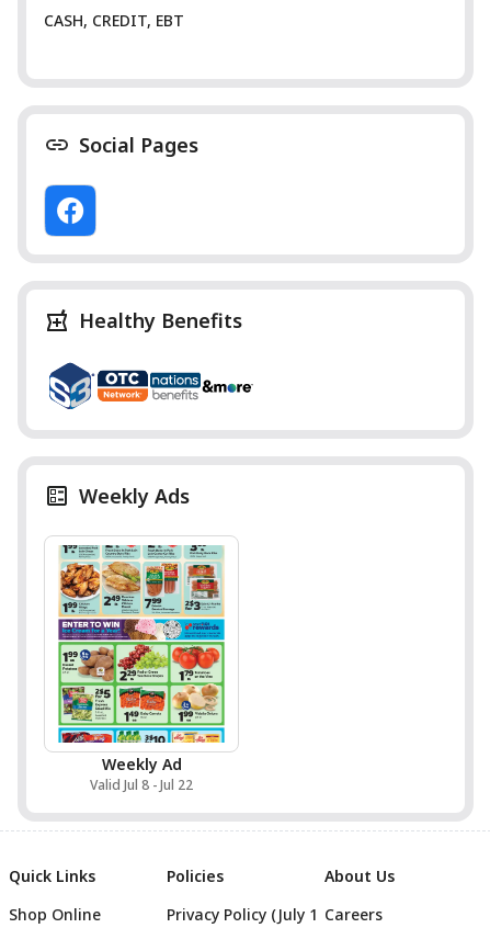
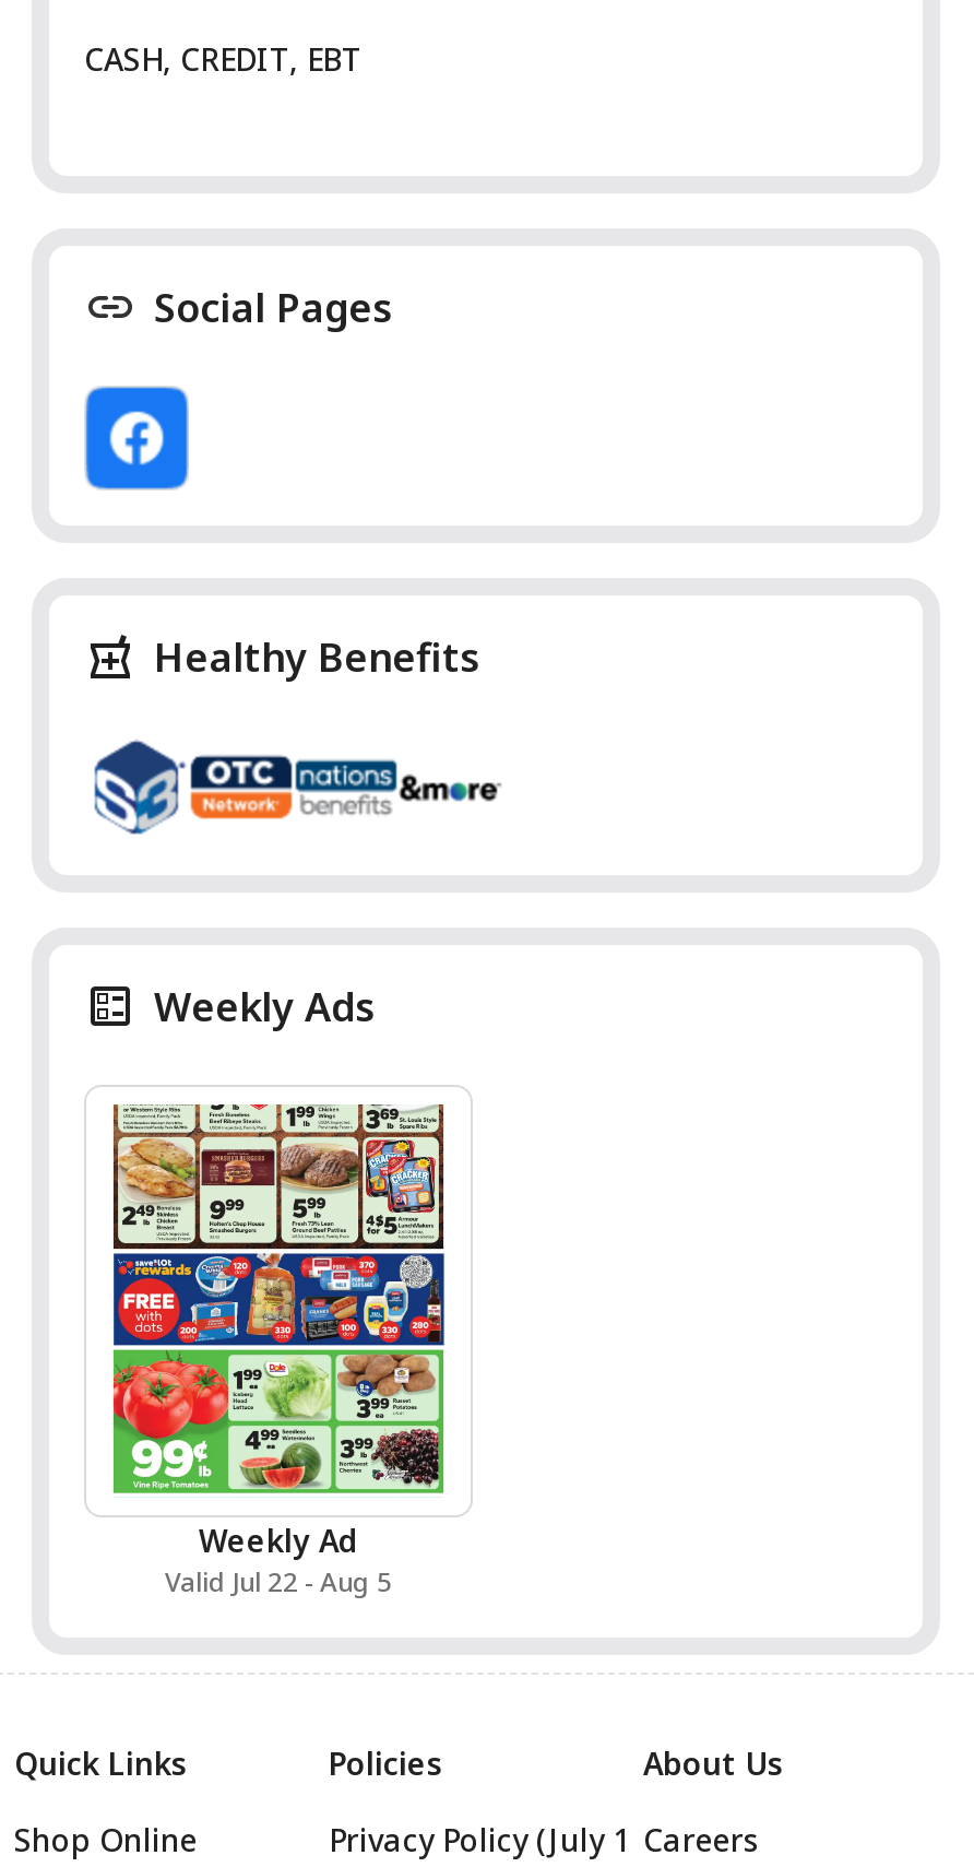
- [image]
- Valid Jul 8 - Jul 22
+ [image]
+ Valid Jul 22 - Aug 5
